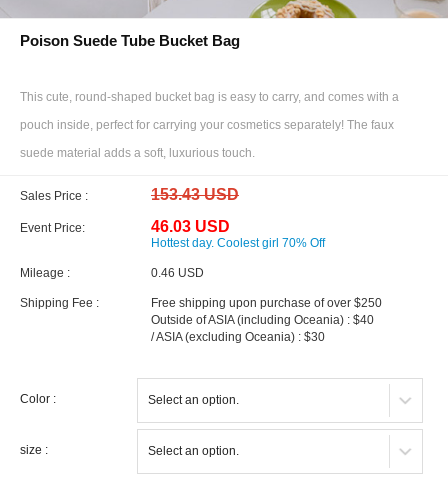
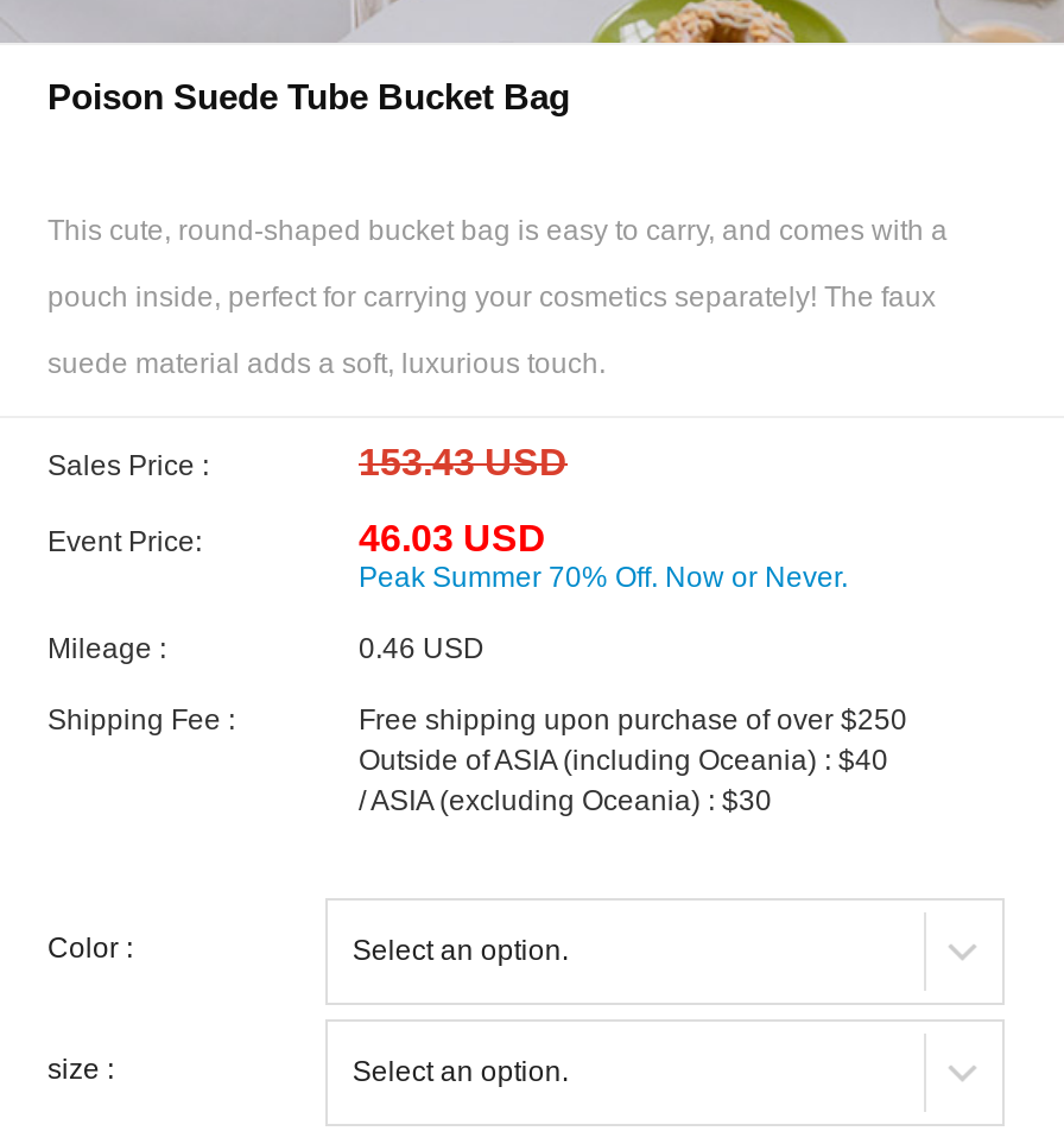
- Hottest day. Coolest girl 70% Off
+ Peak Summer 70% Off. Now or Never.
